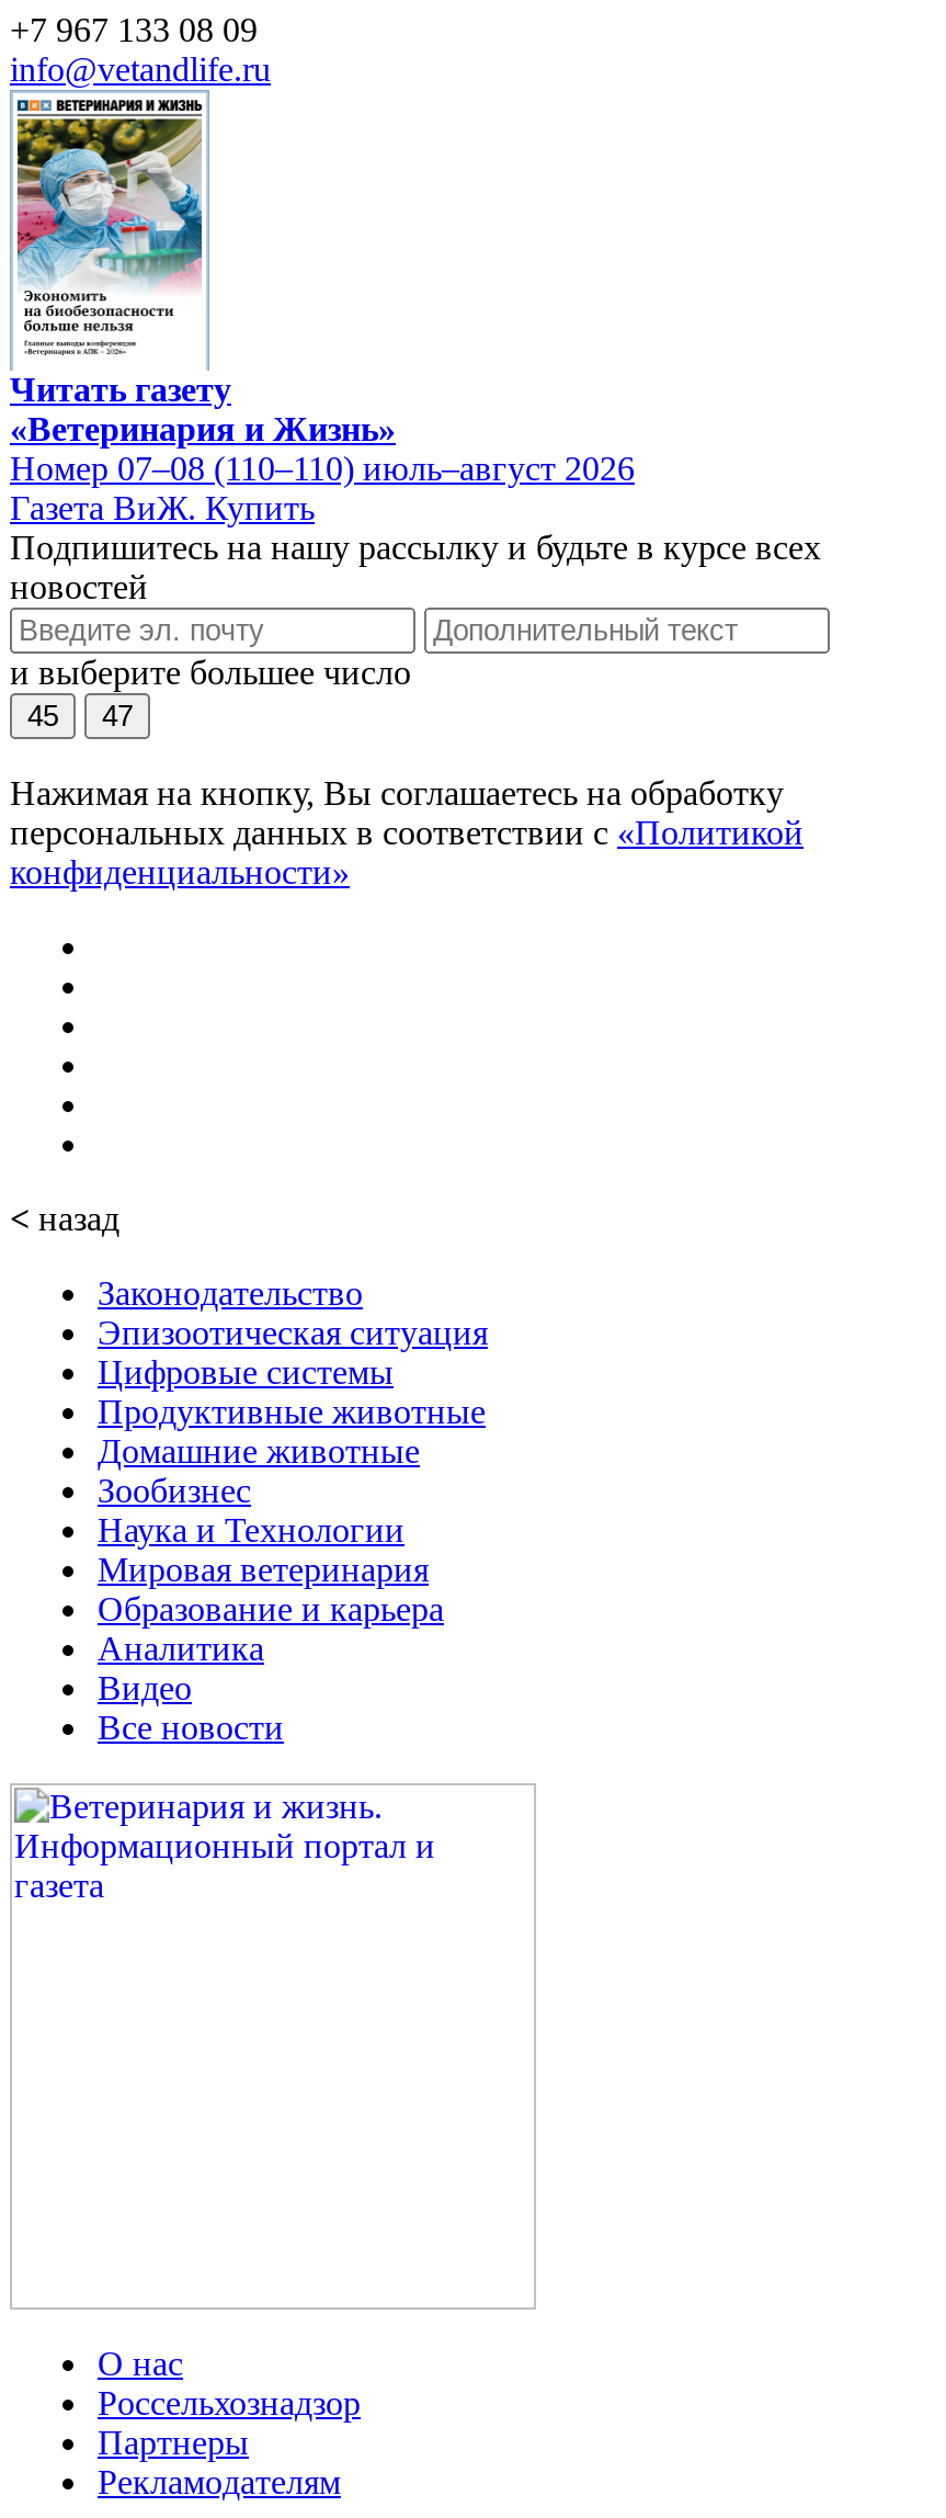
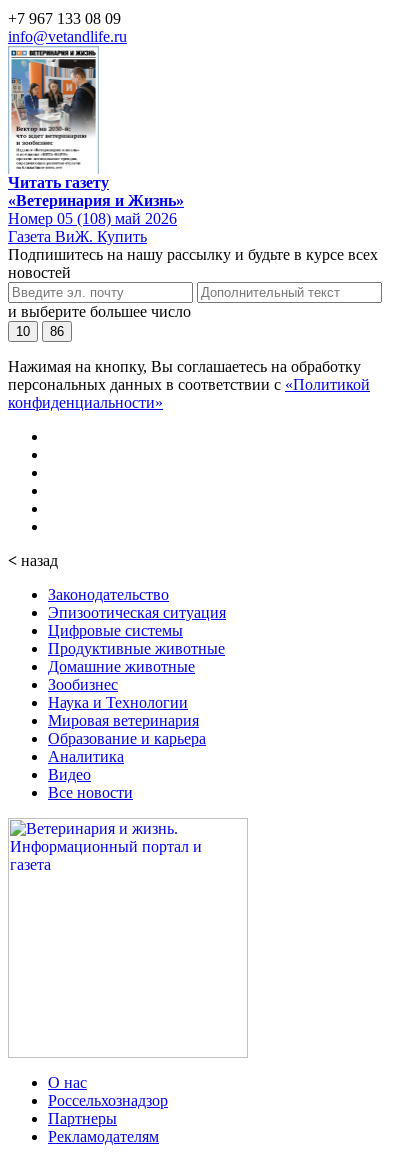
- [image]
+ [image]

- Номер 07–08 (110–110) июль–август 2026
+ Номер 05 (108) май 2026

- 45
+ 10

- 47
+ 86
